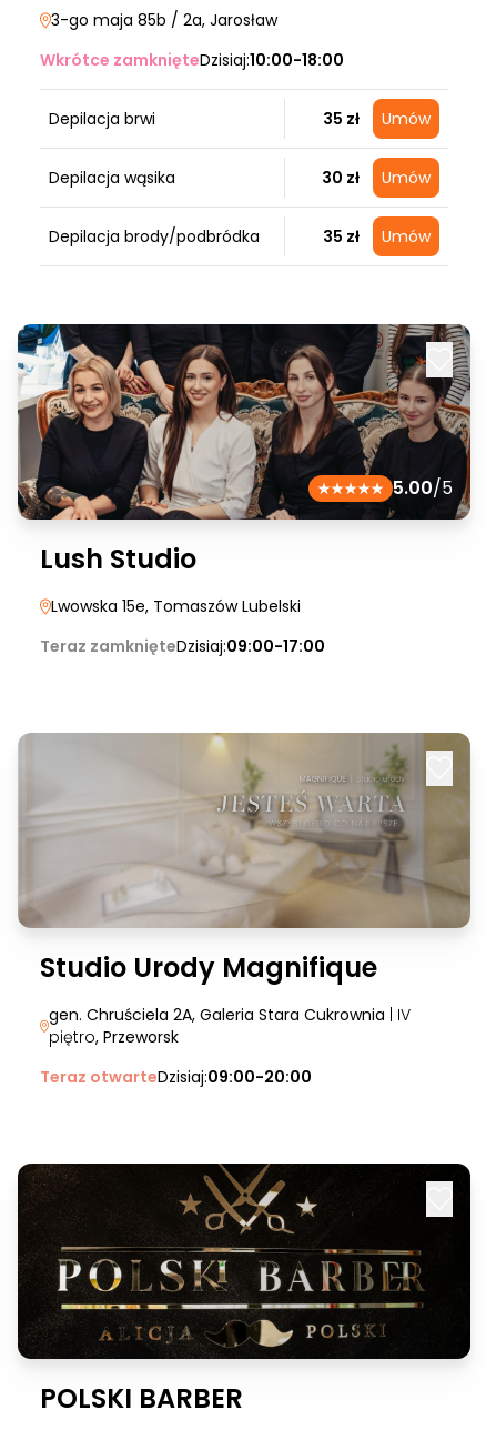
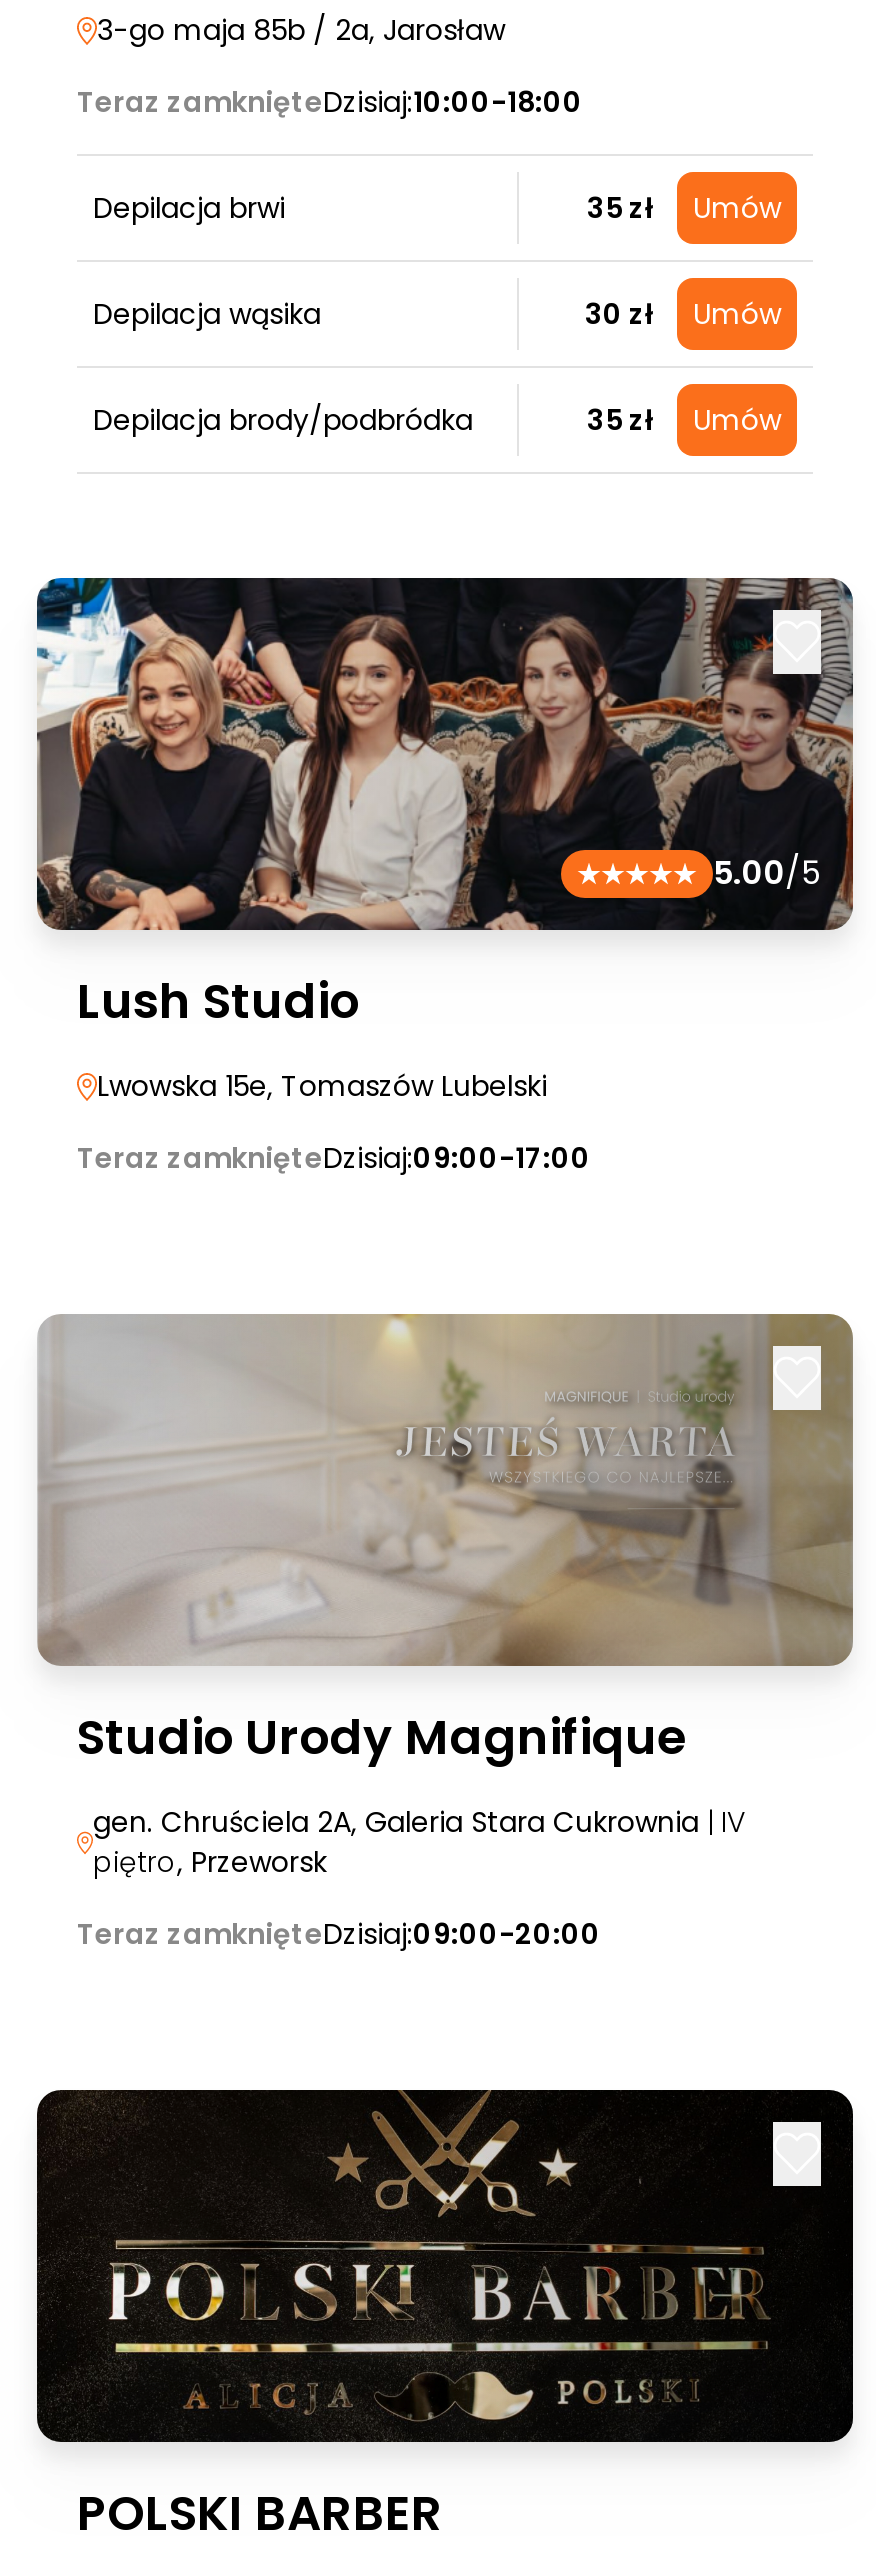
- Wkrótce zamknięteDzisiaj:10:00-18:00
+ Teraz zamknięteDzisiaj:10:00-18:00

- Teraz otwarteDzisiaj:09:00-20:00
+ Teraz zamknięteDzisiaj:09:00-20:00
